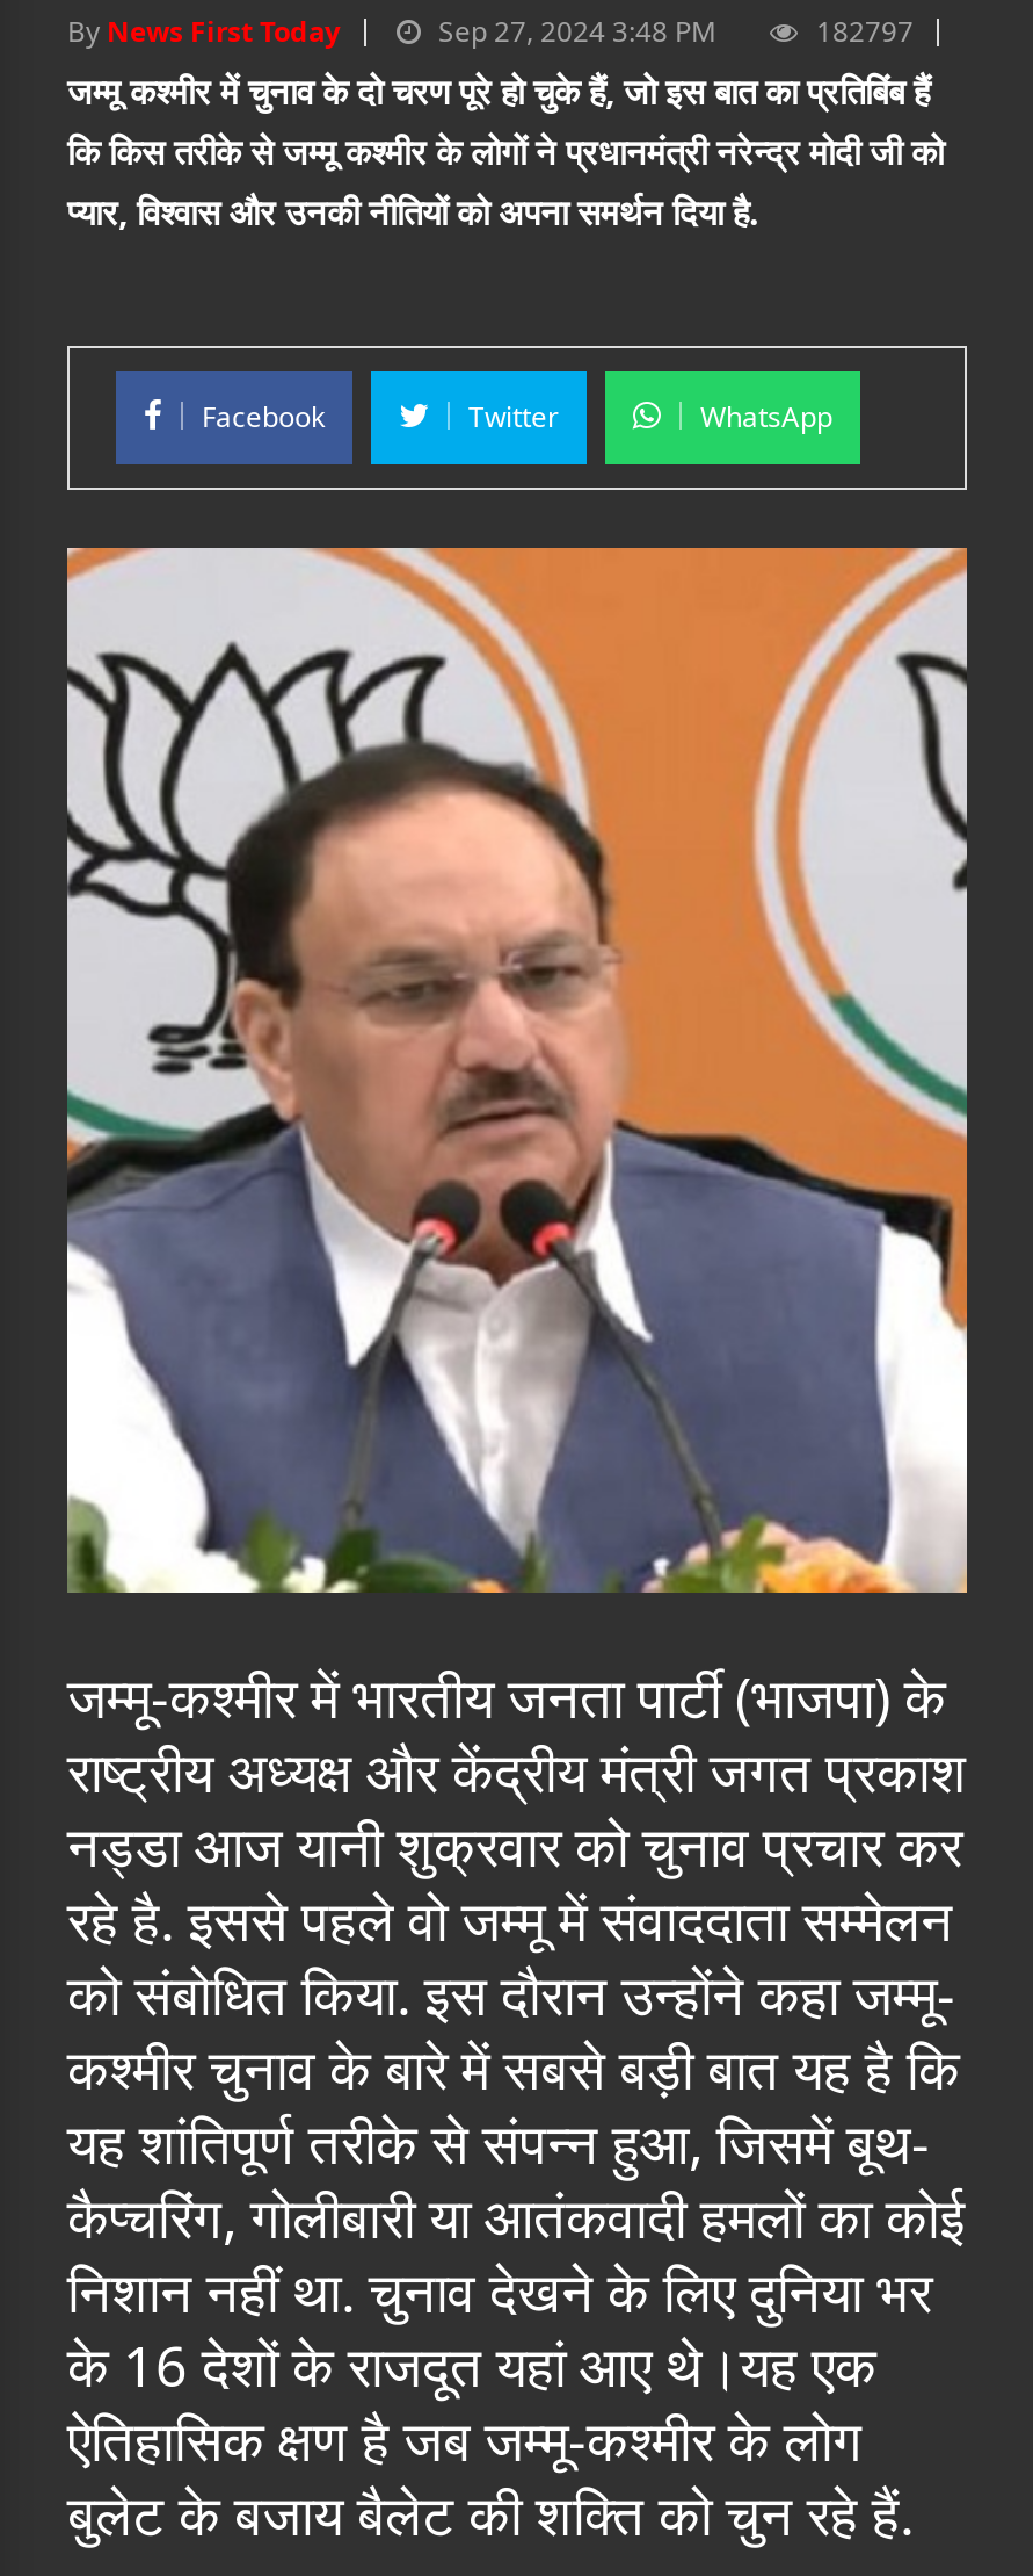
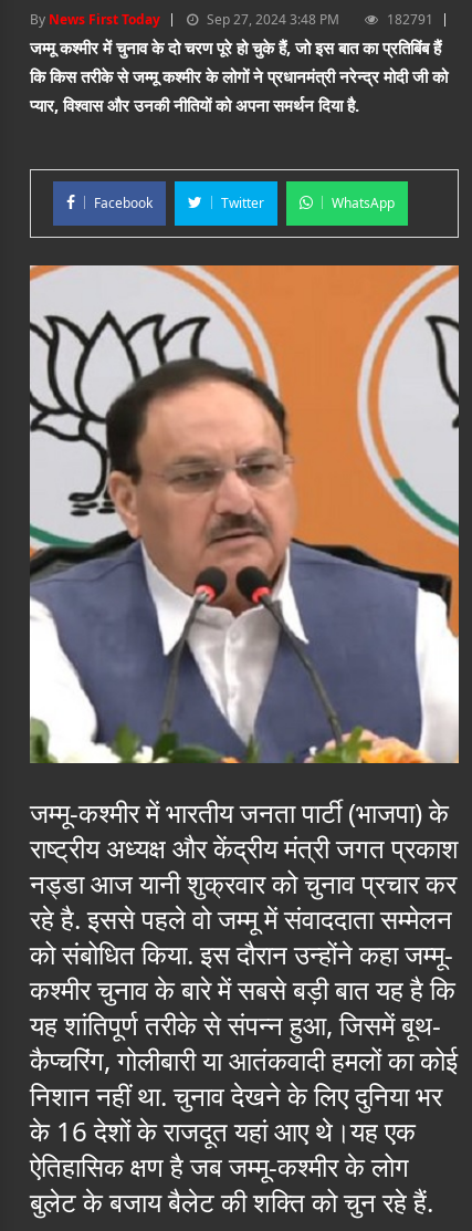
- 182797
+ 182791
